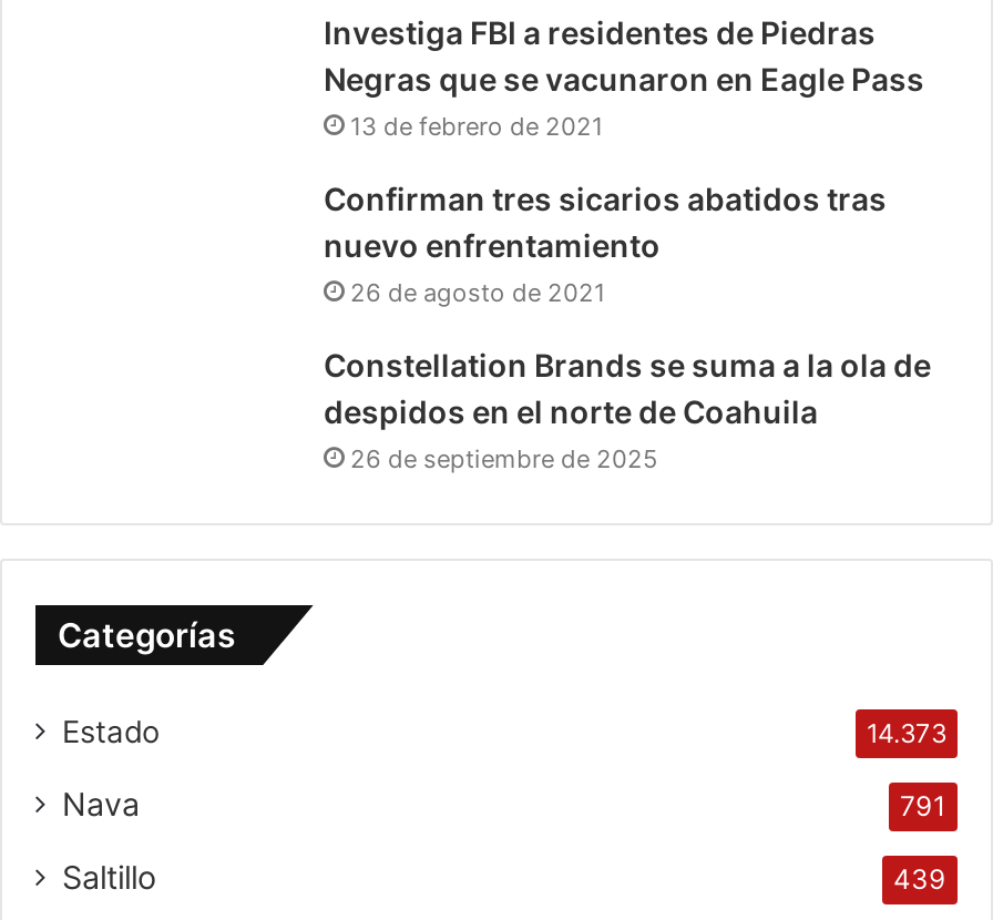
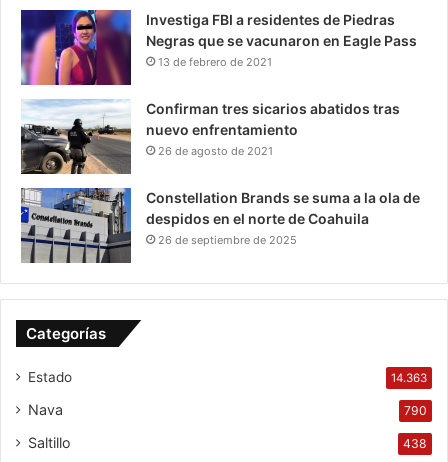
+ [image]

+ [image]

+ [image]

- 14.373
+ 14.363

- 791
+ 790

- 439
+ 438
